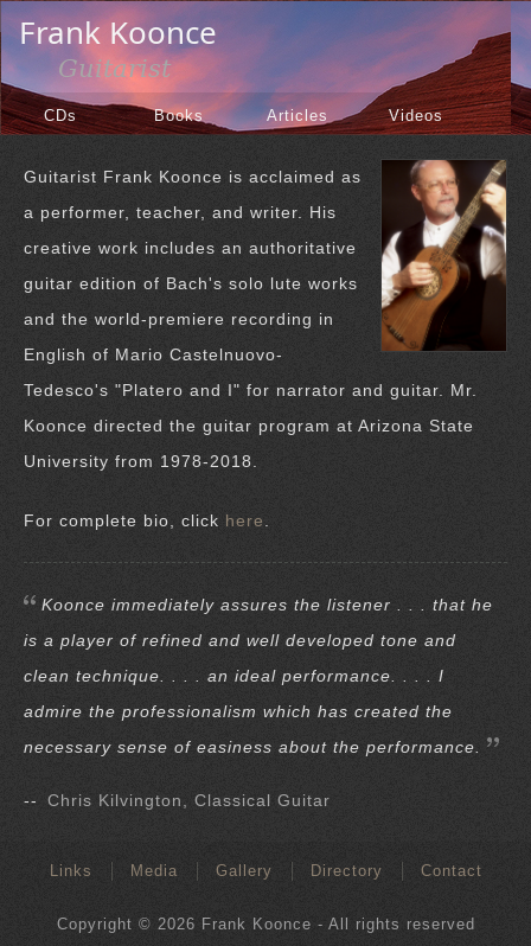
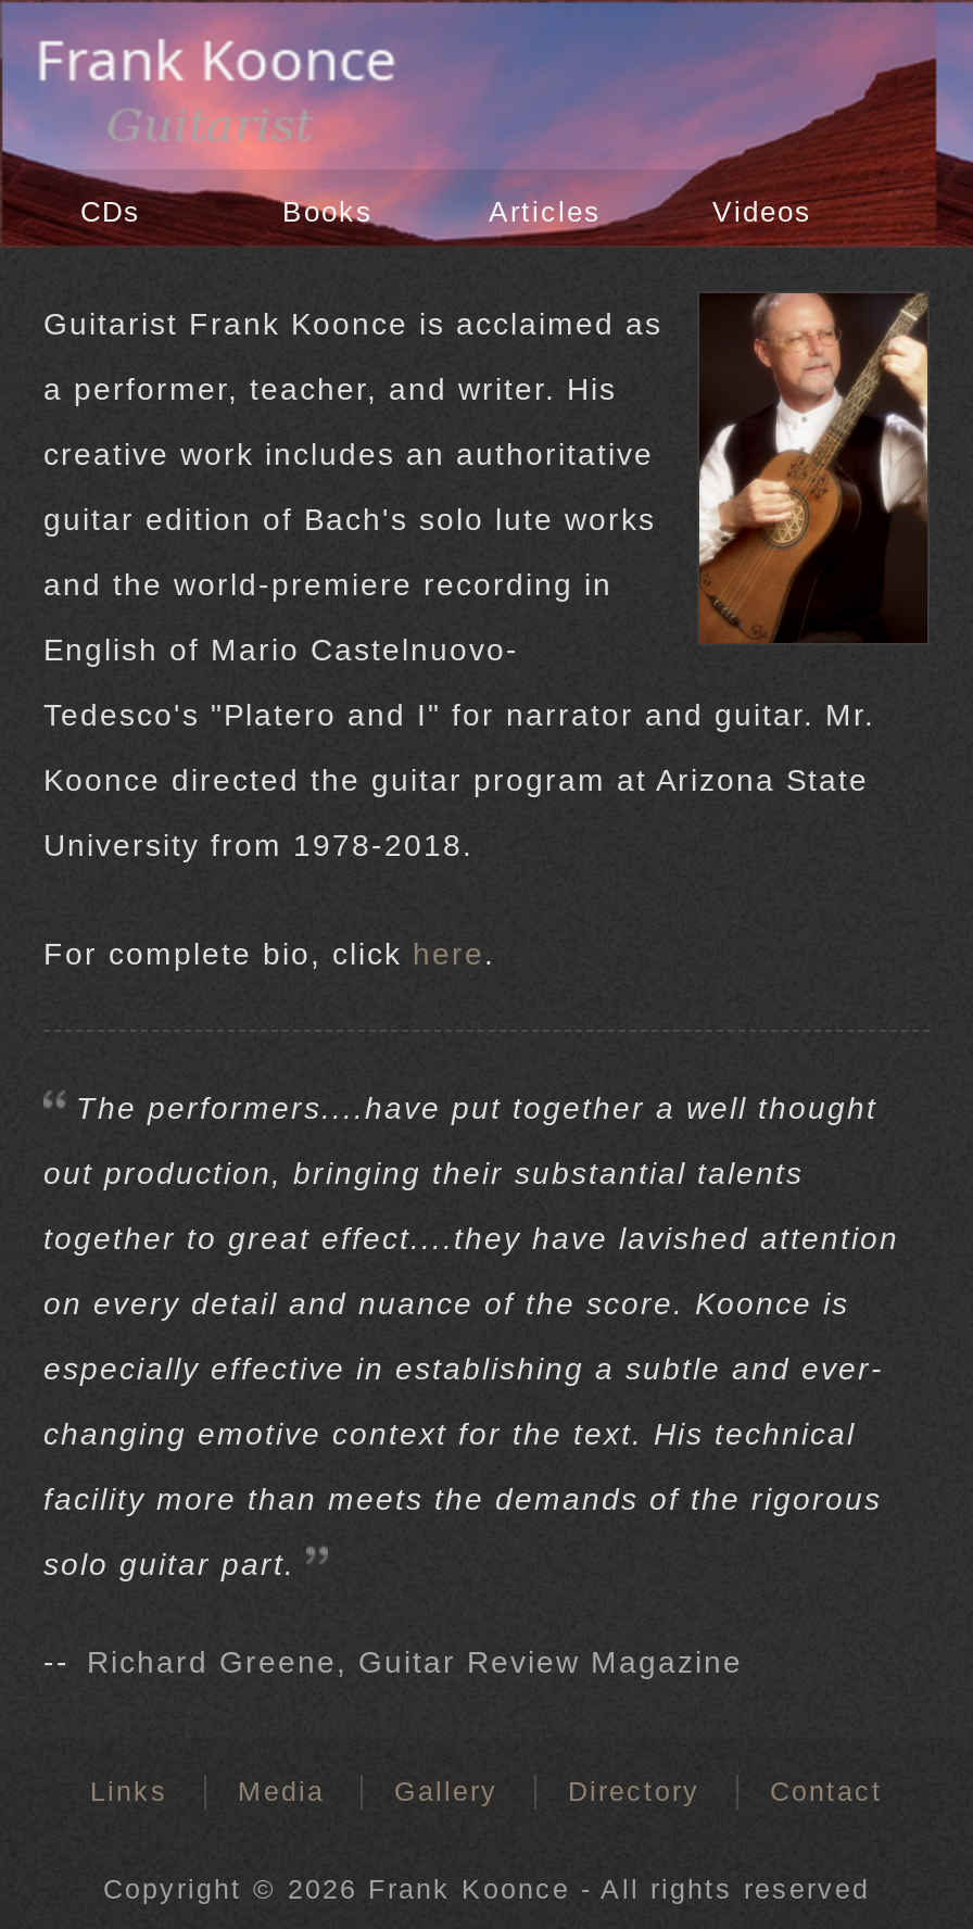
- Koonce immediately assures the listener . . . that he
- is a player of refined and well developed tone and
- clean technique. . . . an ideal performance. . . . I
- admire the professionalism which has created the
- necessary sense of easiness about the performance.
- -- Chris Kilvington, Classical Guitar
+ The performers....have put together a well thought
+ out production, bringing their substantial talents
+ together to great effect....they have lavished attention
+ on every detail and nuance of the score. Koonce is
+ especially effective in establishing a subtle and ever-
+ changing emotive context for the text. His technical
+ facility more than meets the demands of the rigorous
+ solo guitar part.
+ -- Richard Greene, Guitar Review Magazine
